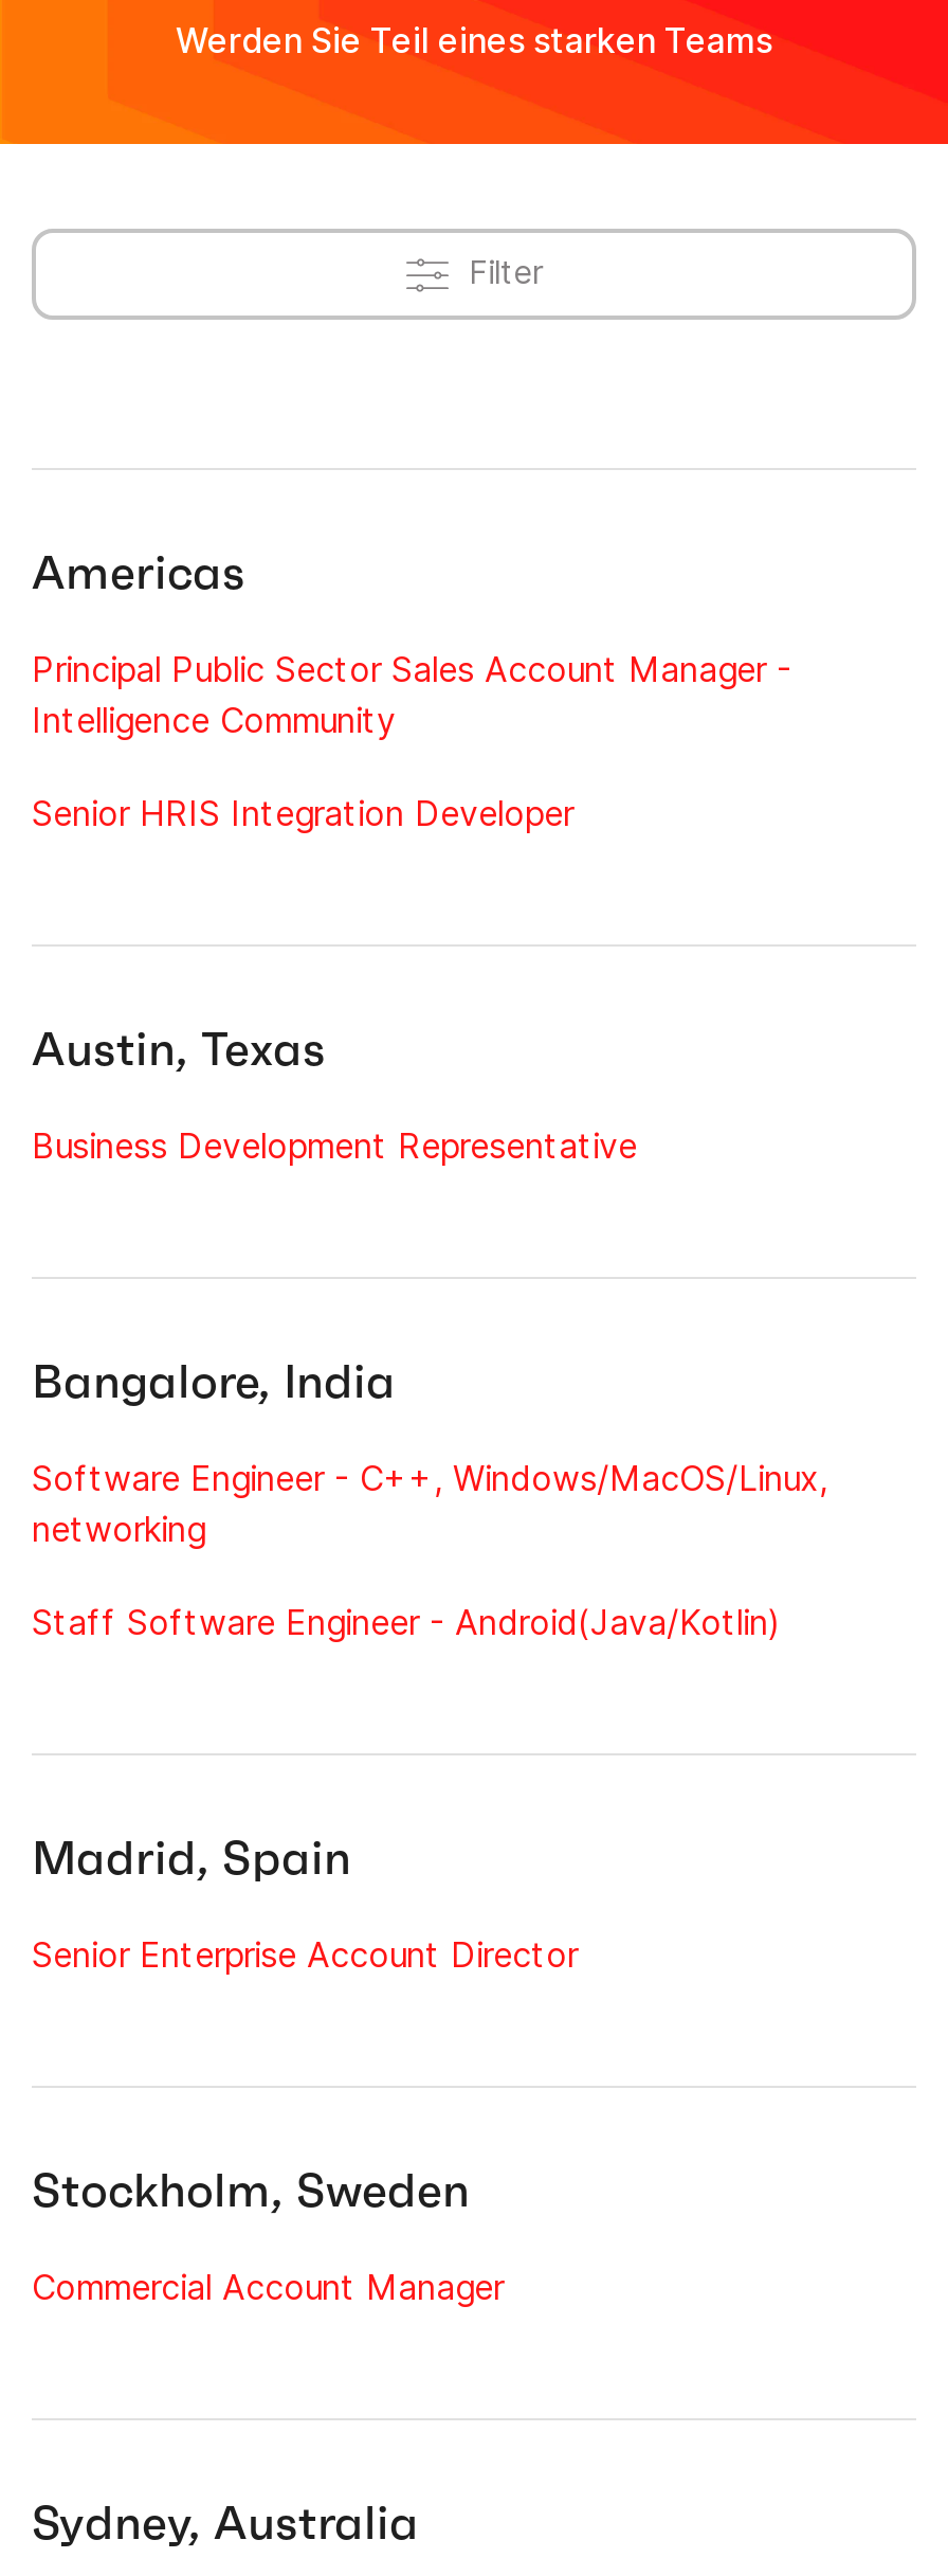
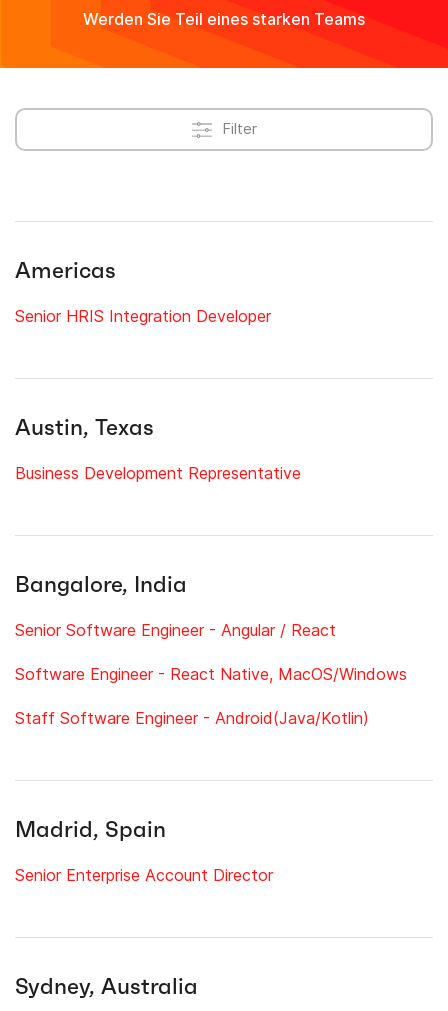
- Principal Public Sector Sales Account Manager -
- Intelligence Community

- Software Engineer - C++, Windows/MacOS/Linux,
- networking
+ Senior Software Engineer - Angular / React
+ Software Engineer - React Native, MacOS/Windows

- Stockholm, Sweden
- Commercial Account Manager
